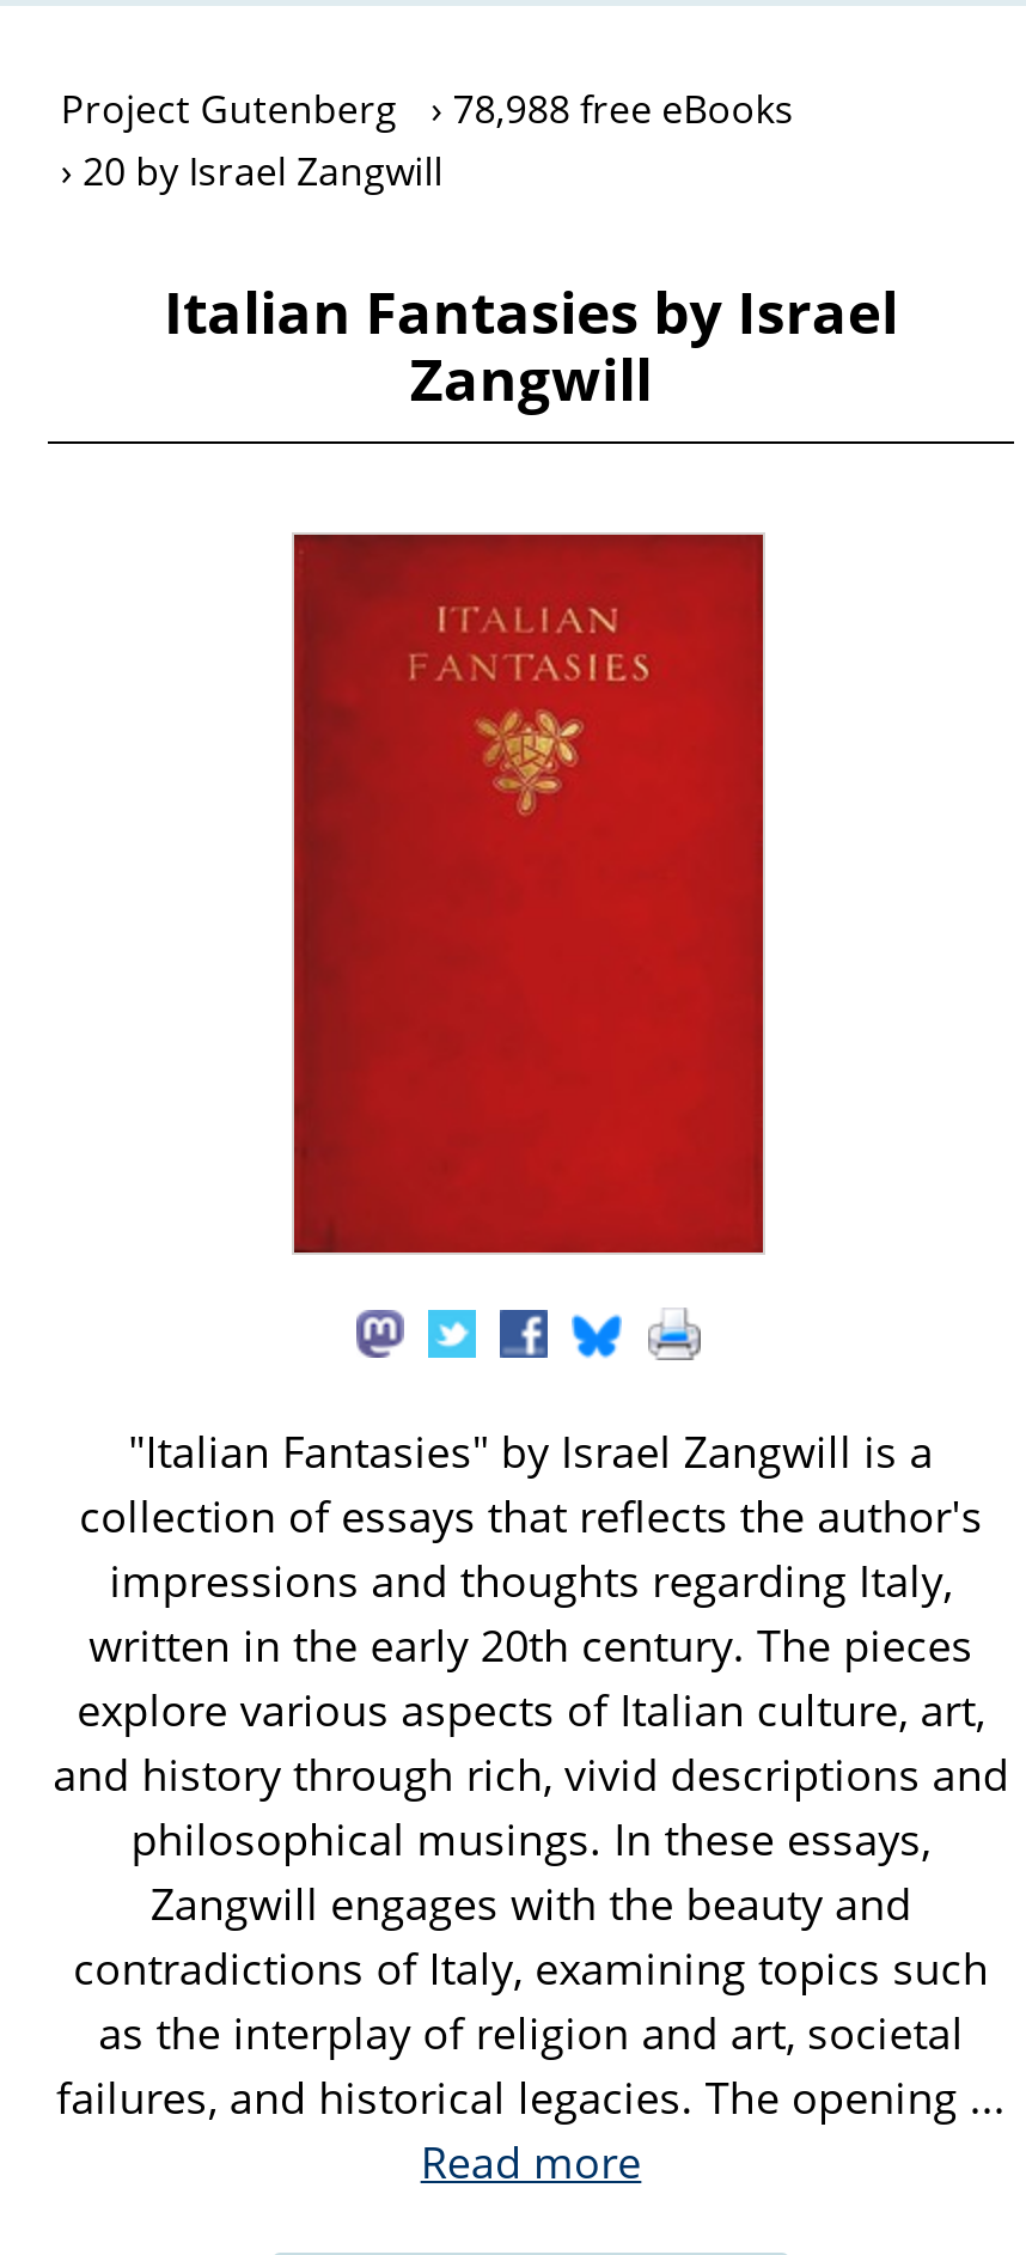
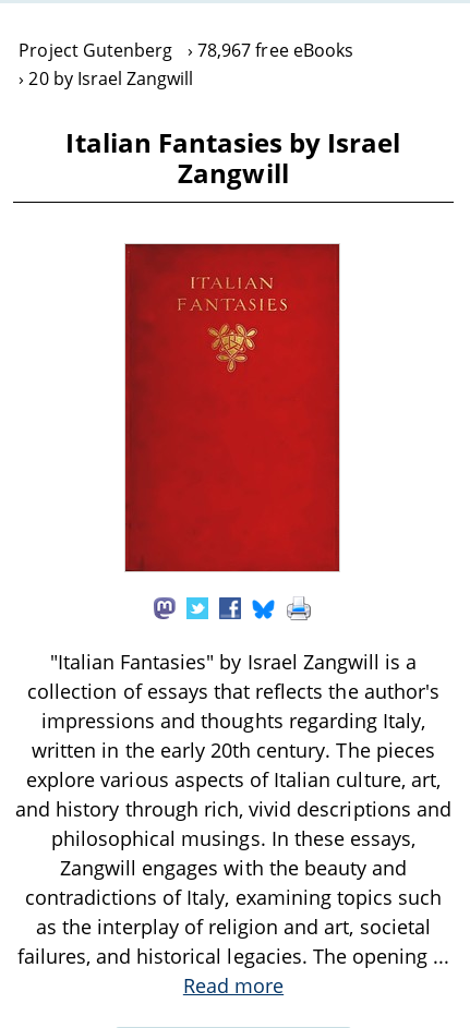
- Project Gutenberg 78,988 free eBooks
+ Project Gutenberg 78,967 free eBooks
